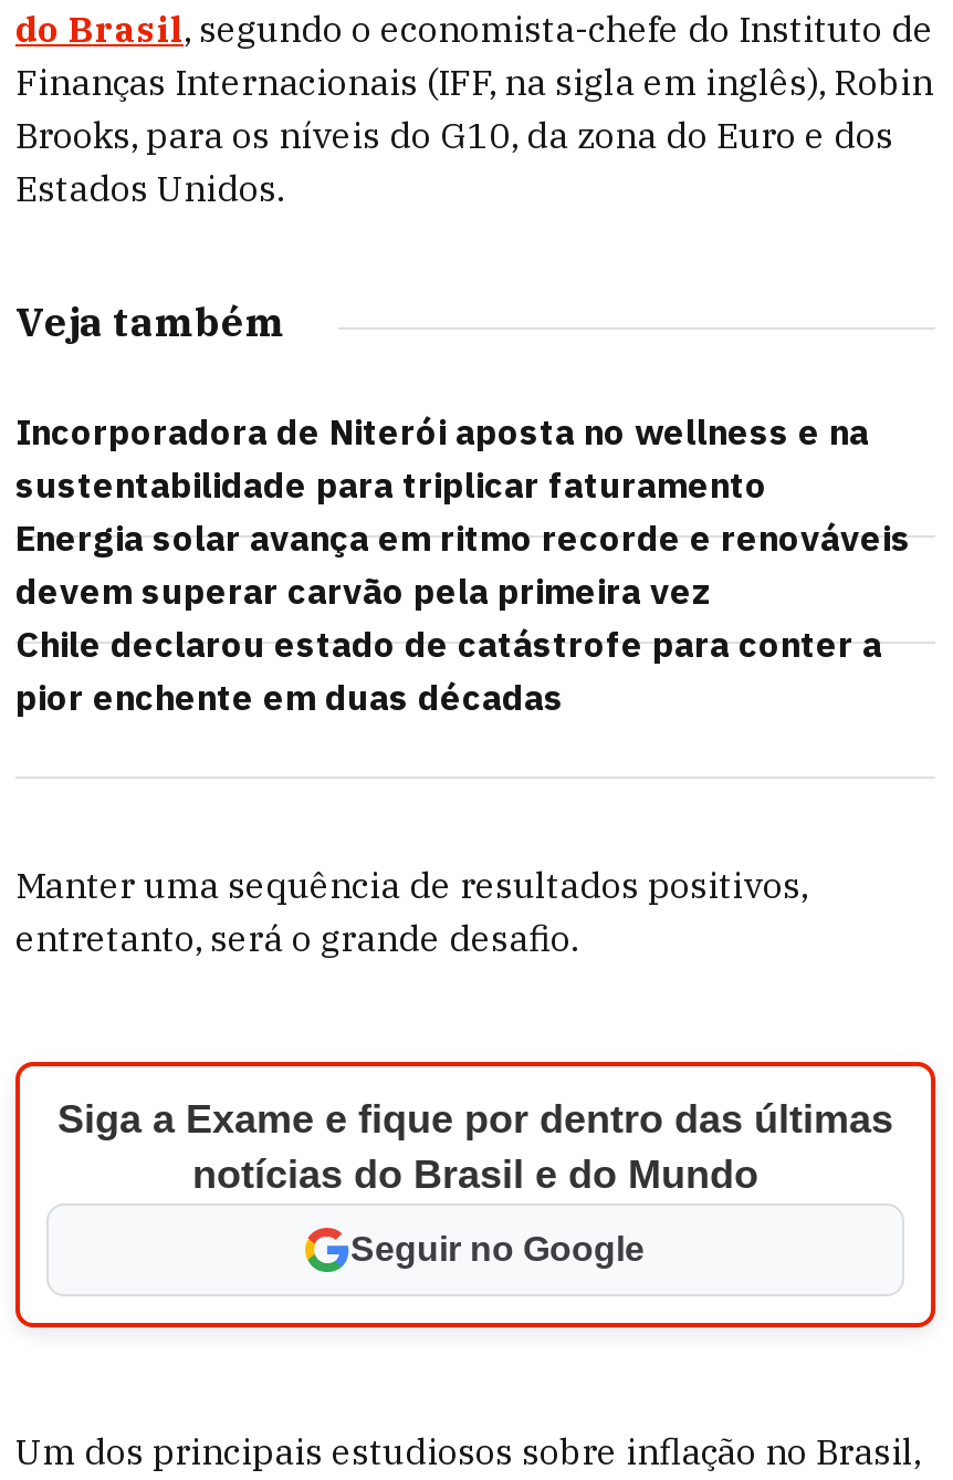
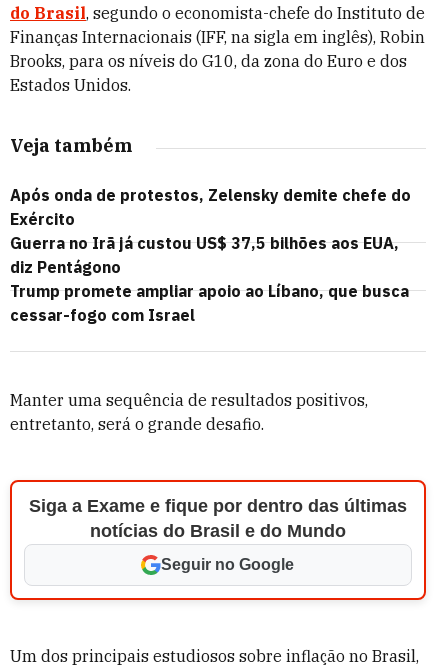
- Incorporadora de Niterói aposta no wellness e na
- sustentabilidade para triplicar faturamento
- Energia solar avança em ritmo recorde e renováveis
- devem superar carvão pela primeira vez
- Chile declarou estado de catástrofe para conter a
- pior enchente em duas décadas
+ Após onda de protestos, Zelensky demite chefe do
+ Exército
+ Guerra no Irã já custou US$ 37,5 bilhões aos EUA,
+ diz Pentágono
+ Trump promete ampliar apoio ao Líbano, que busca
+ cessar-fogo com Israel
